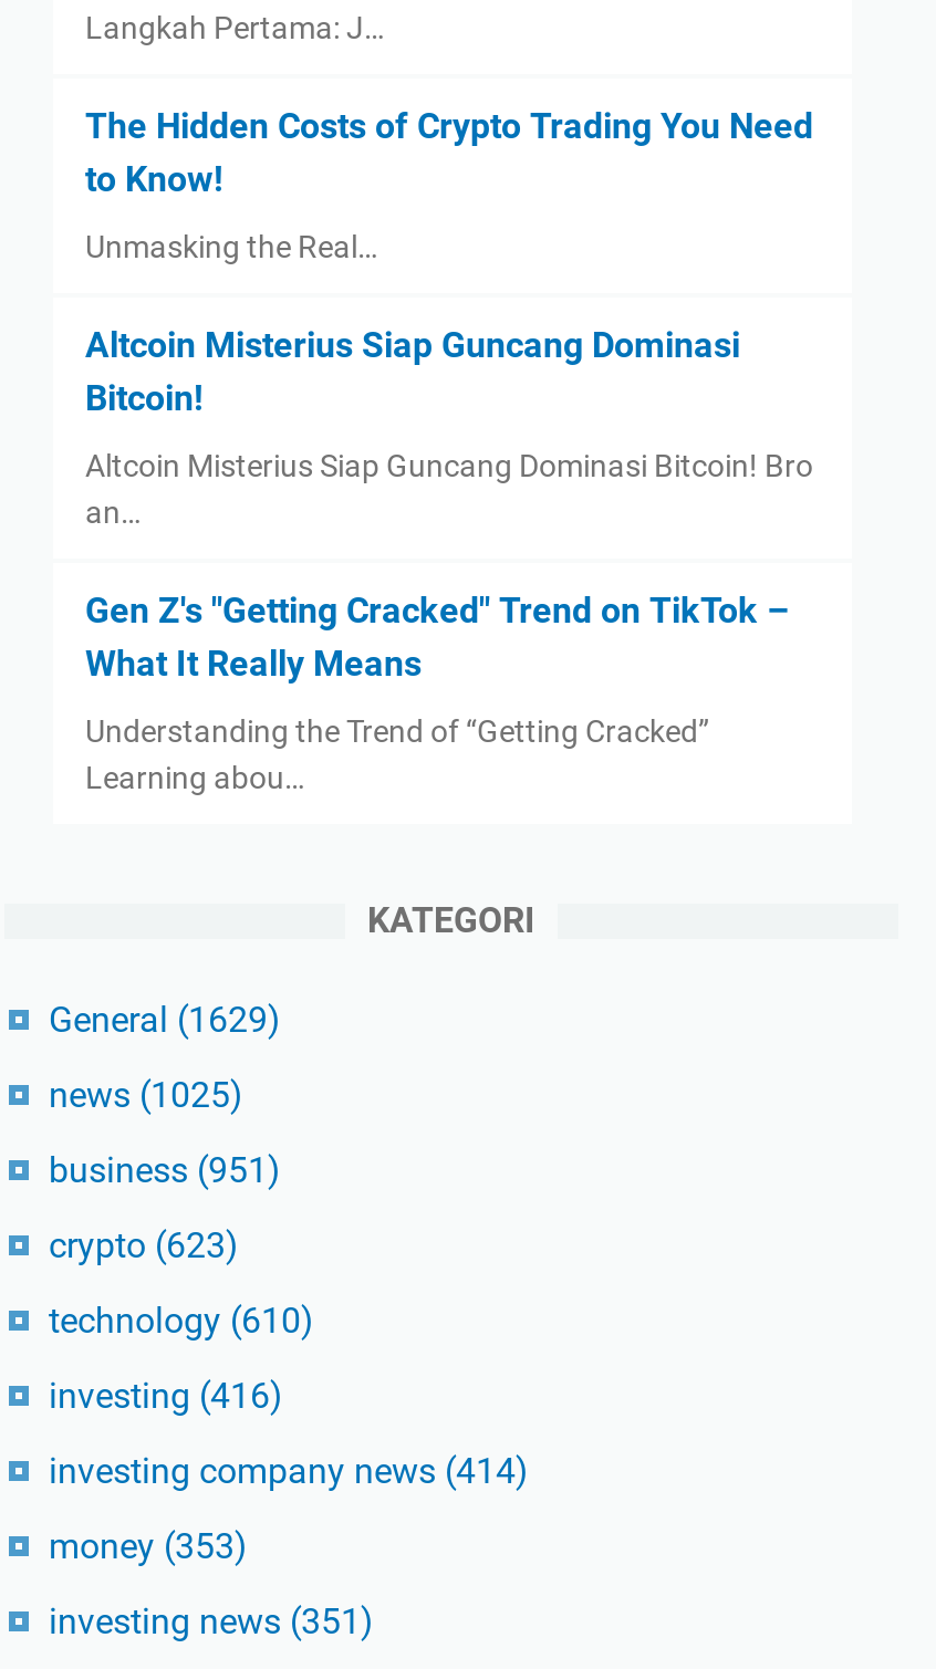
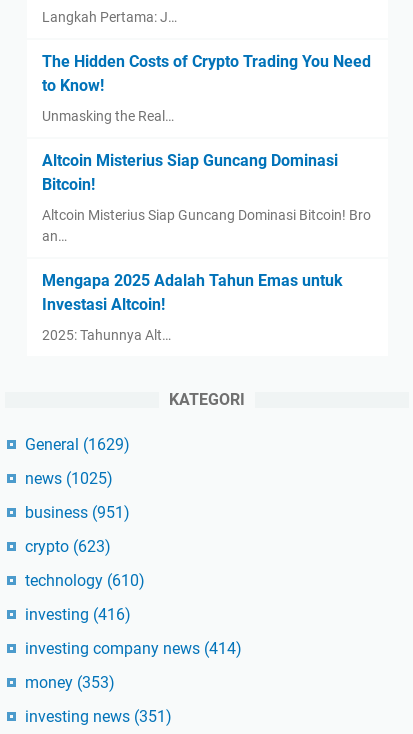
- Gen Z's "Getting Cracked" Trend on TikTok –
- What It Really Means
+ Mengapa 2025 Adalah Tahun Emas untuk
+ Investasi Altcoin!

- Understanding the Trend of “Getting Cracked”
- Learning abou…
+ 2025: Tahunnya Alt…
